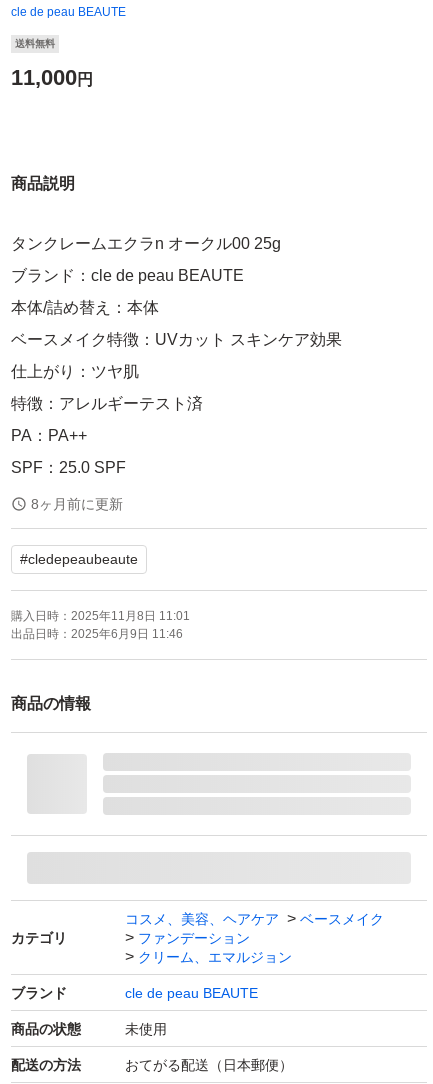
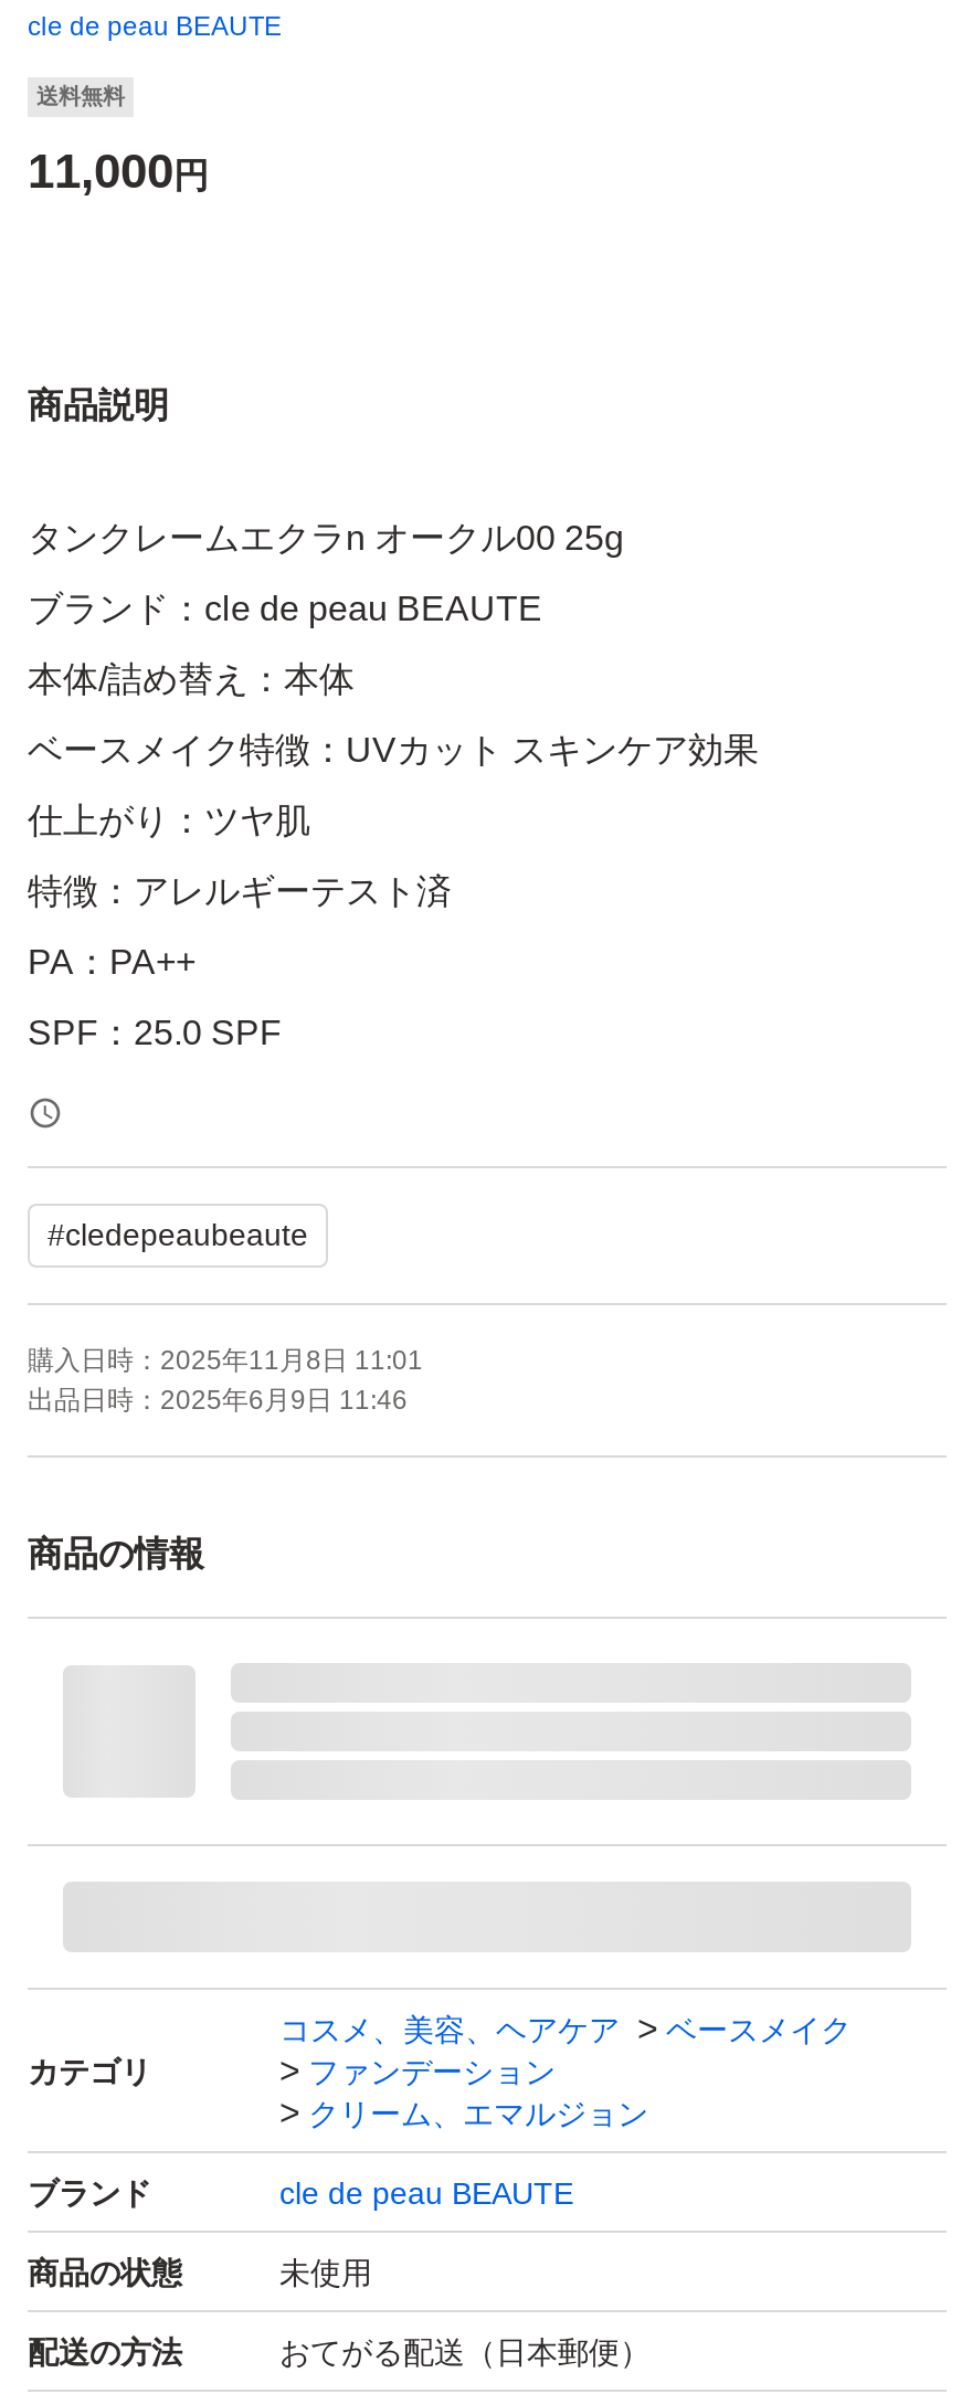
- 8ヶ月前に更新
